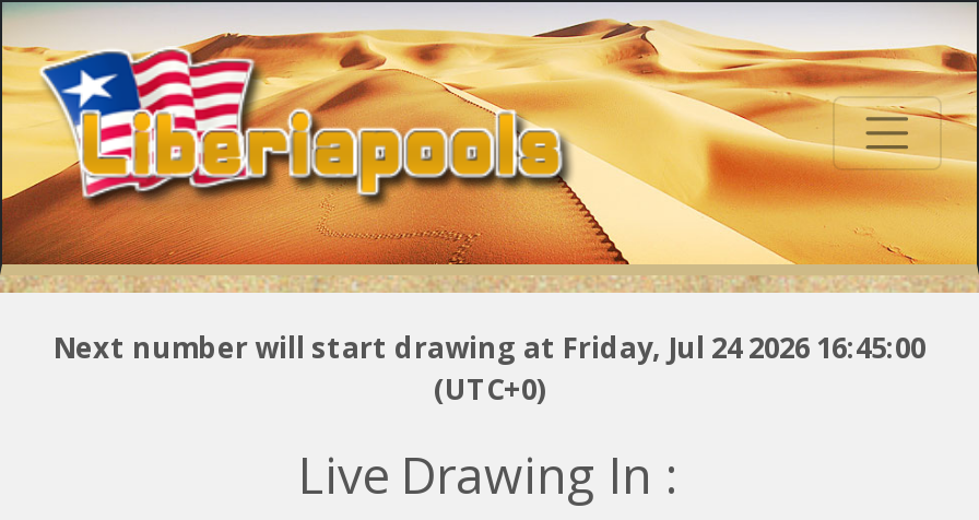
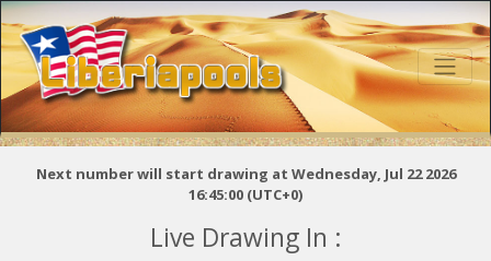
- Next number will start drawing at Friday, Jul 24 2026 16:45:00
- (UTC+0)
+ Next number will start drawing at Wednesday, Jul 22 2026
+ 16:45:00 (UTC+0)
